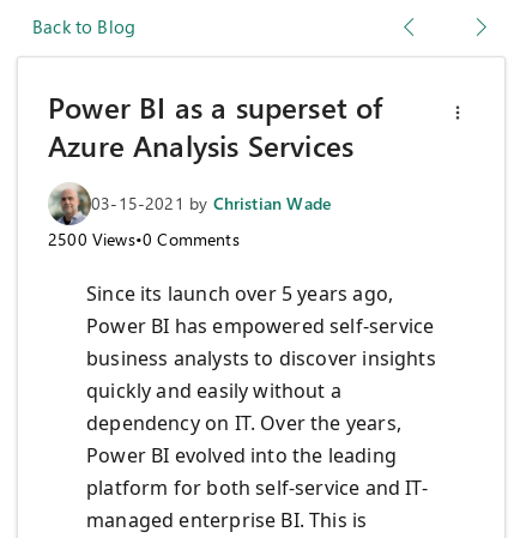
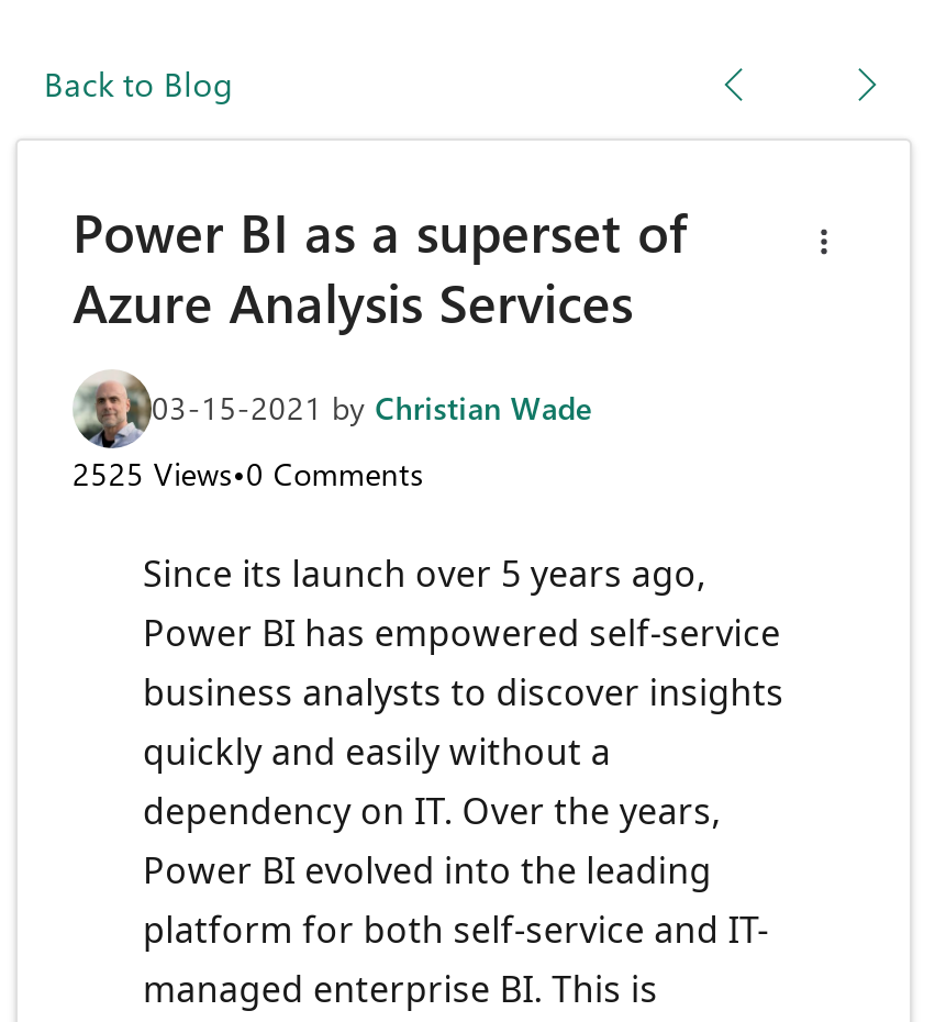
- 2500 Views•0 Comments
+ 2525 Views•0 Comments
